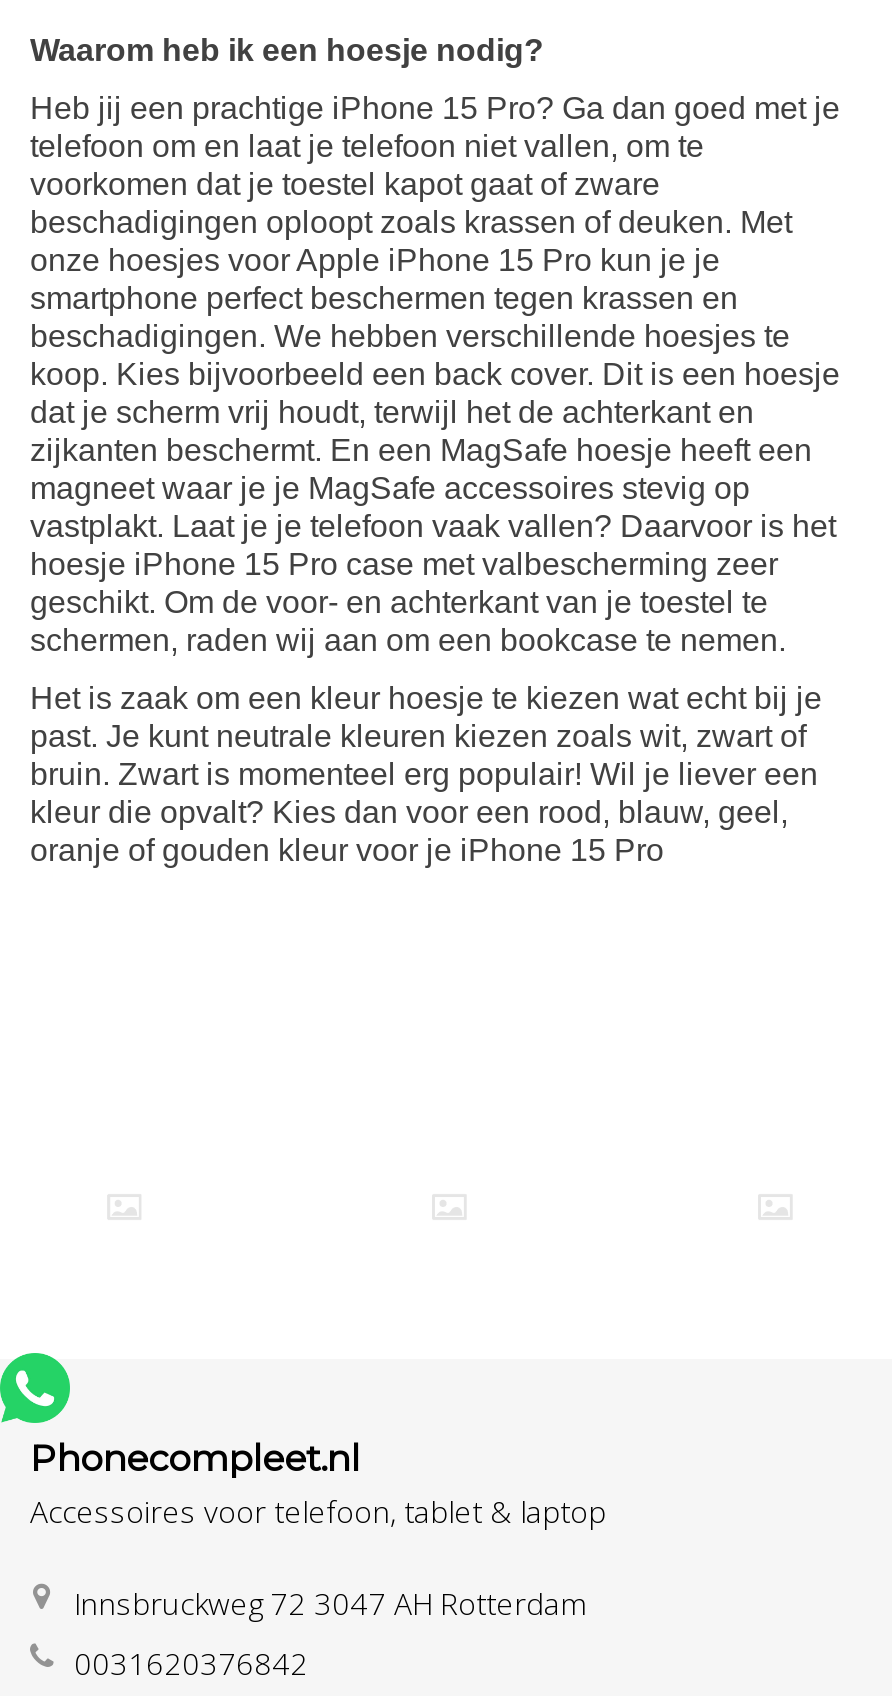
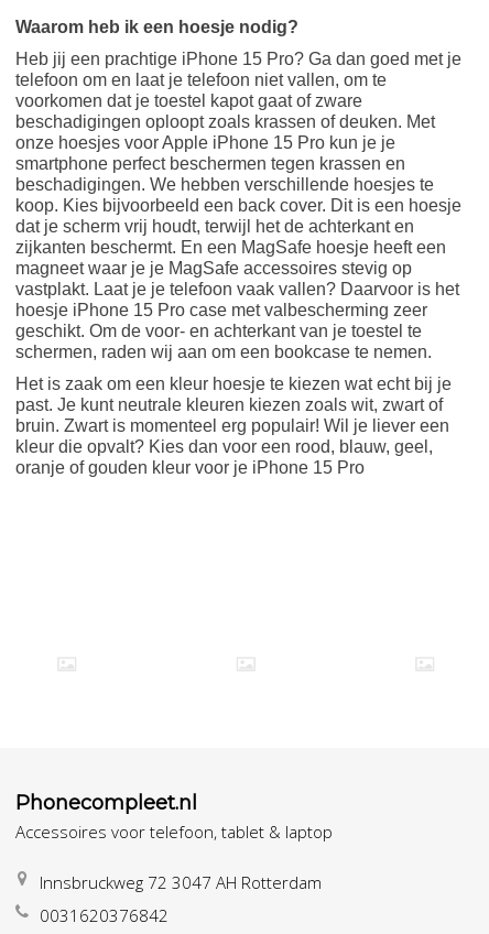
- [image]
